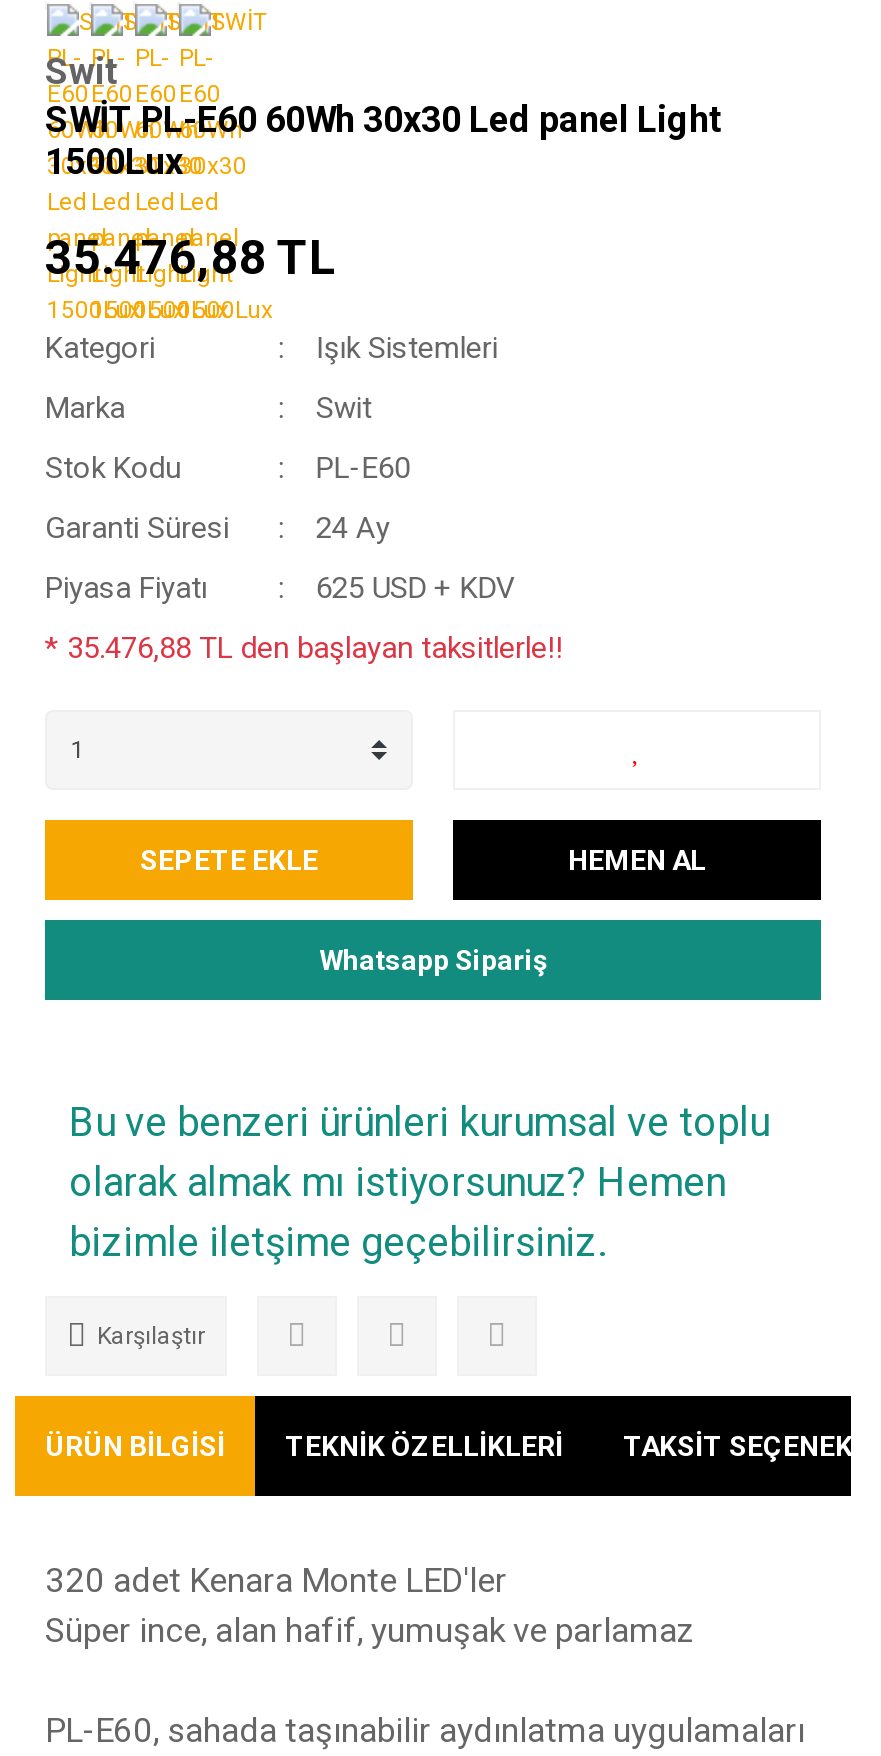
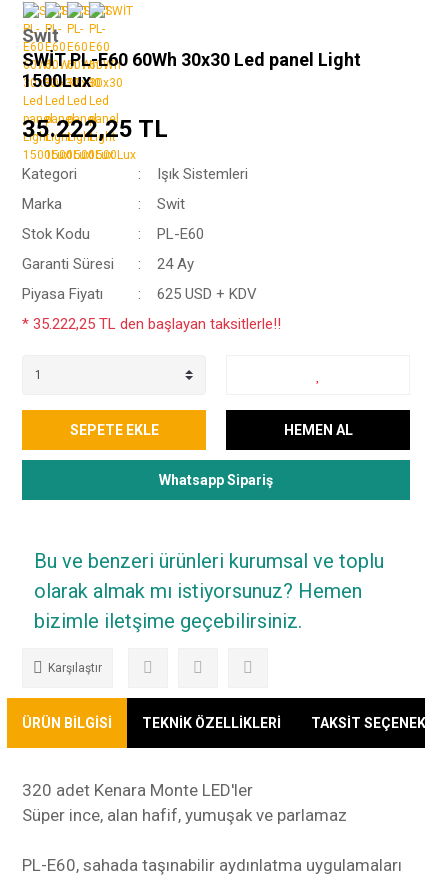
- 35.476,88 TL
+ 35.222,25 TL

- * 35.476,88 TL den başlayan taksitlerle!!
+ * 35.222,25 TL den başlayan taksitlerle!!
